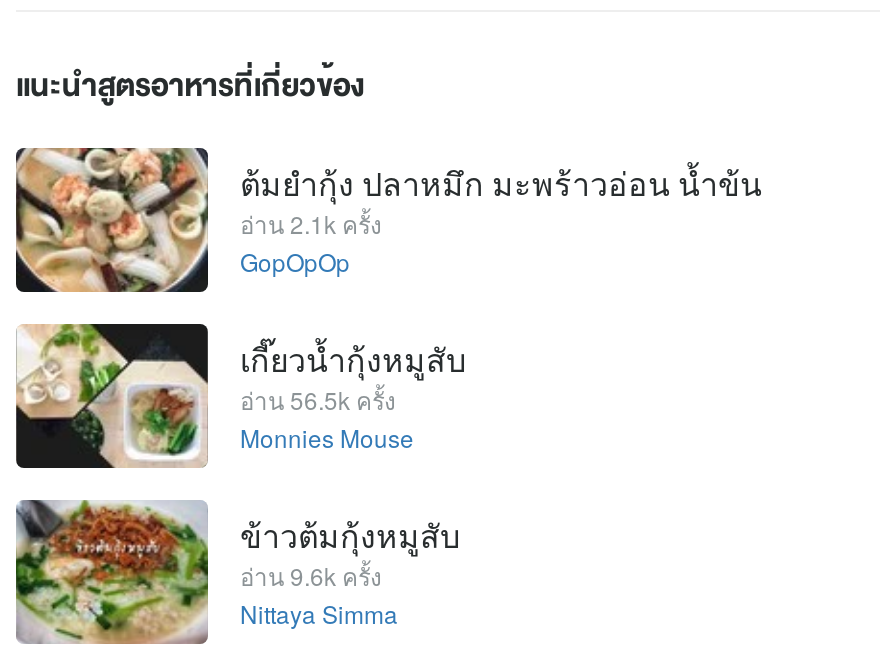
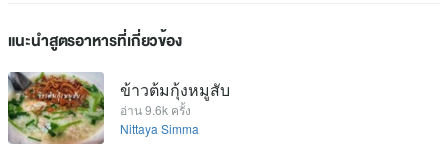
- [image]
- ต้มยำกุ้ง ปลาหมึก มะพร้าวอ่อน น้ำข้น
- อ่าน 2.1k ครั้ง
- GopOpOp
- เกี๊ยวน้ำกุ้งหมูสับ
- อ่าน 56.5k ครั้ง
- Monnies Mouse

- [image]
